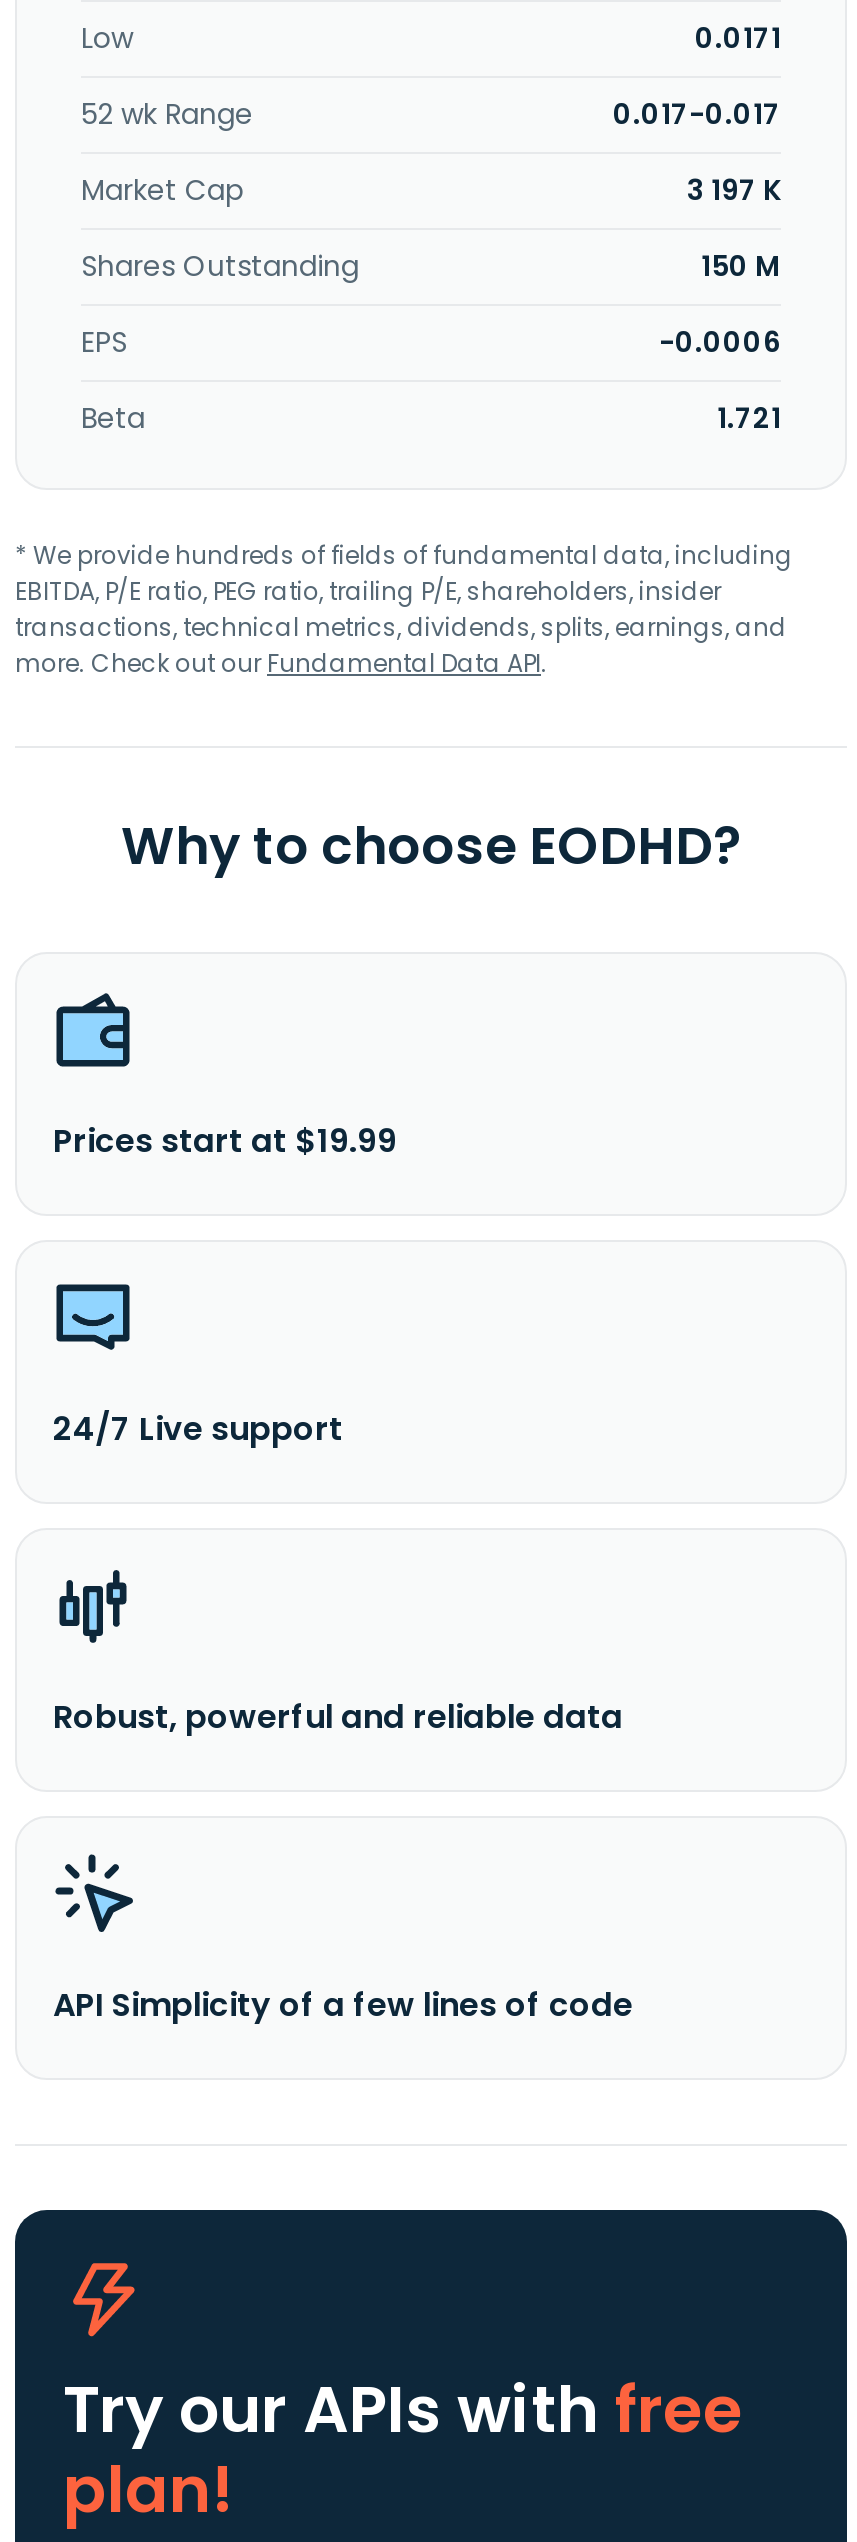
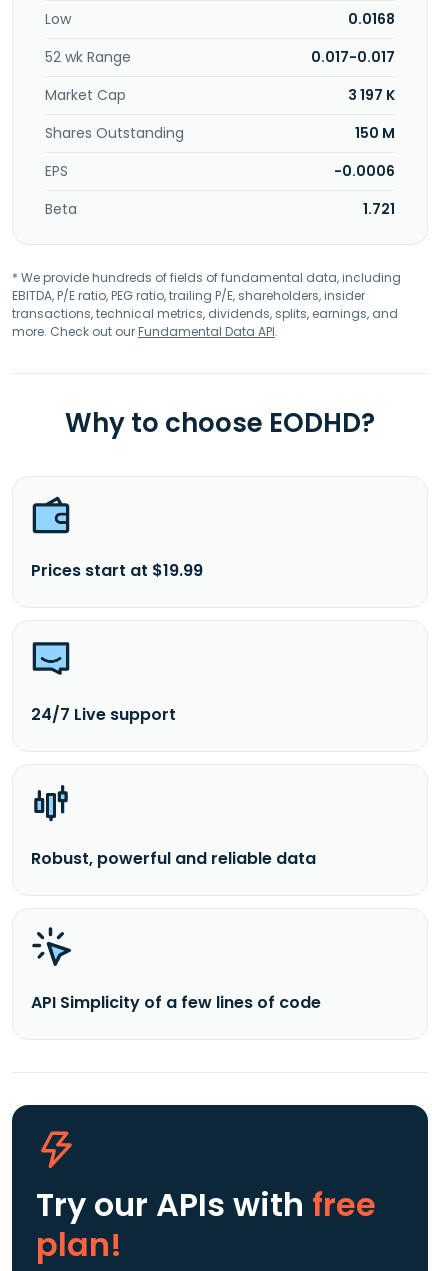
- 0.0171
+ 0.0168
